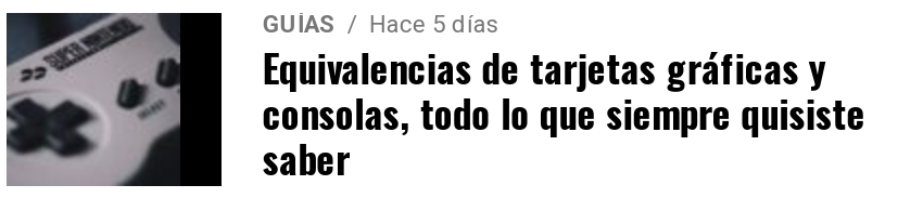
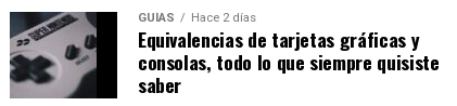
- GUÍAS Hace 5 días
+ GUÍAS Hace 2 días
